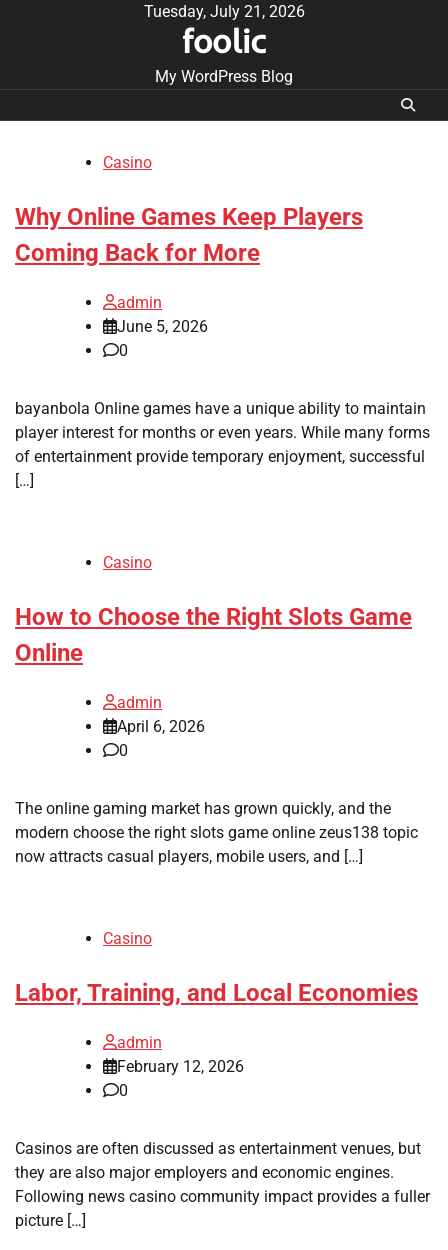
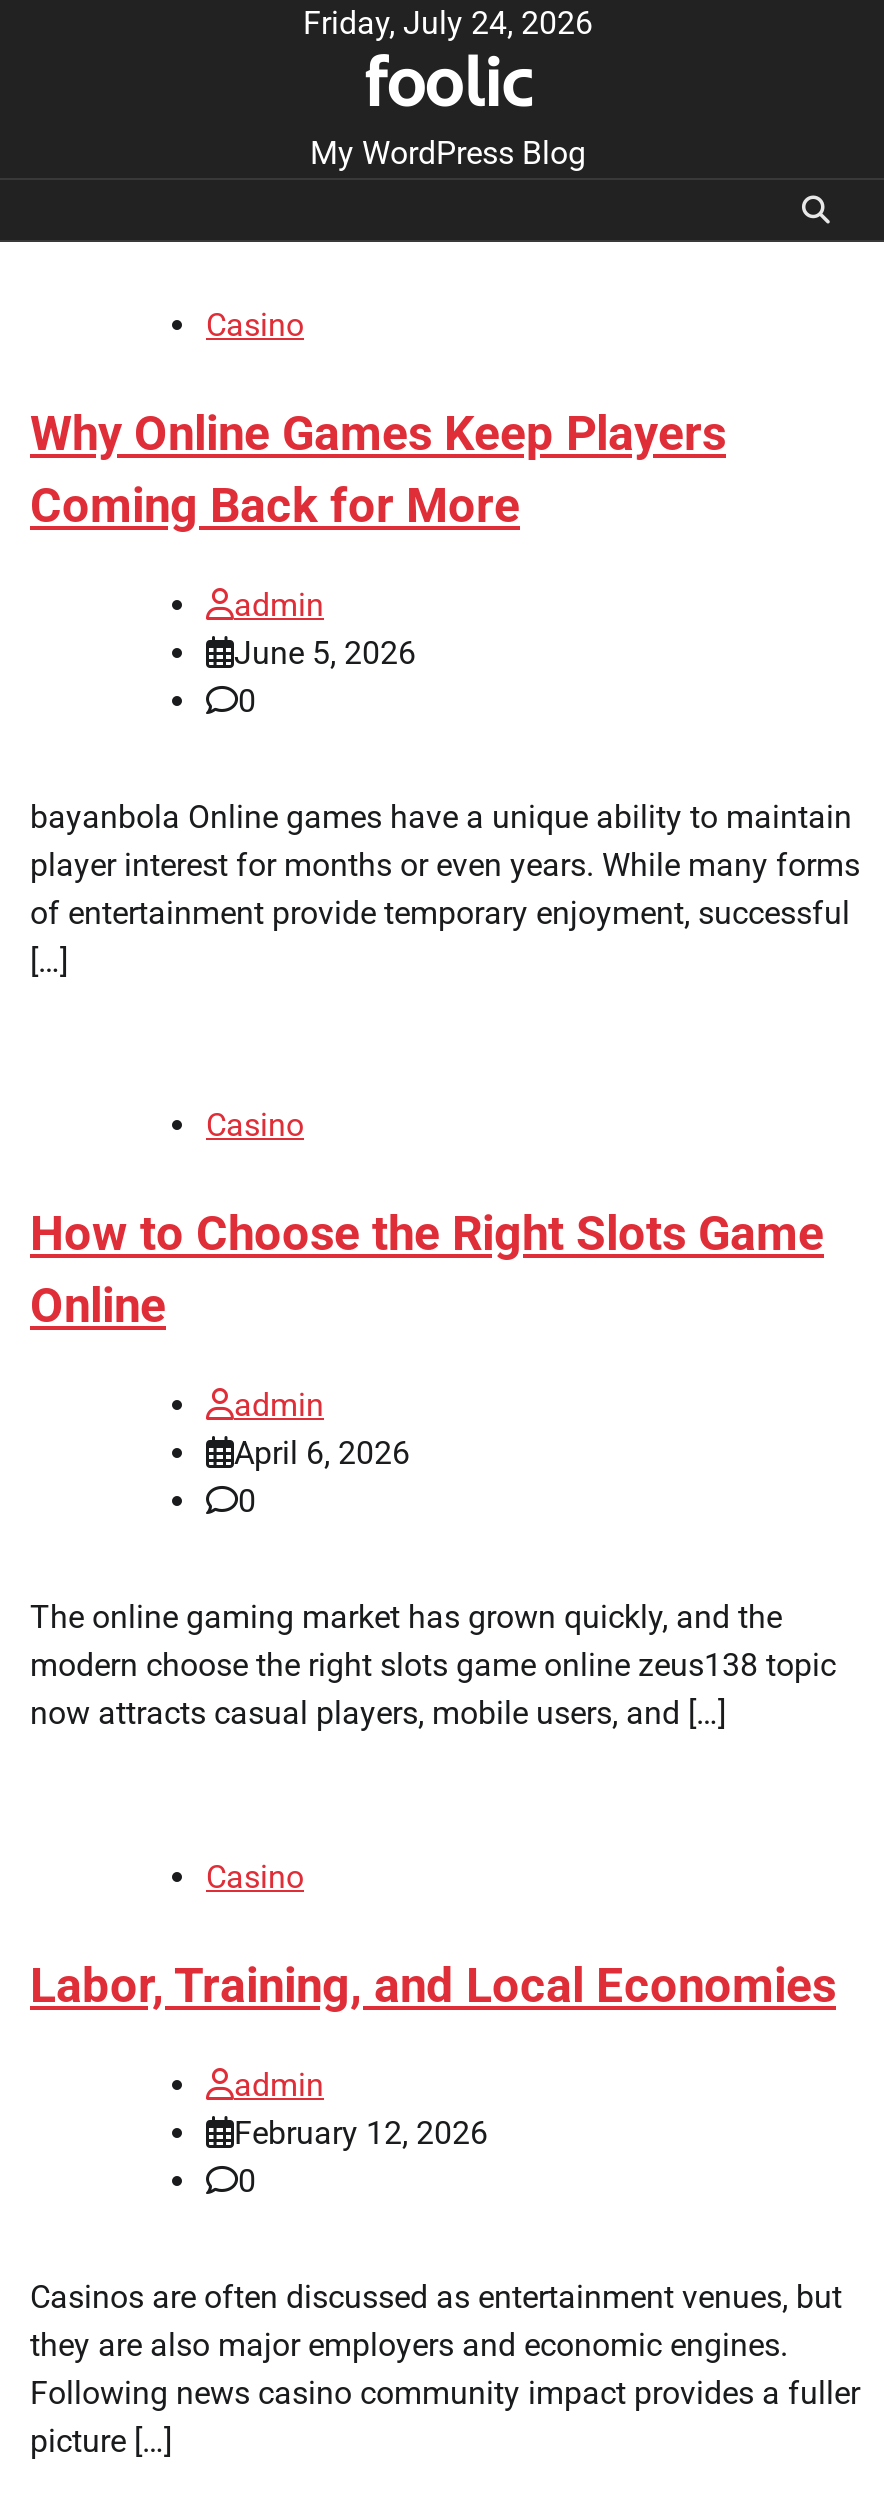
- Tuesday, July 21, 2026
+ Friday, July 24, 2026
